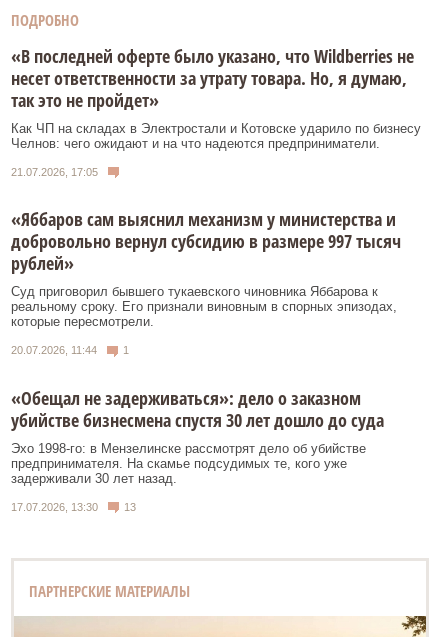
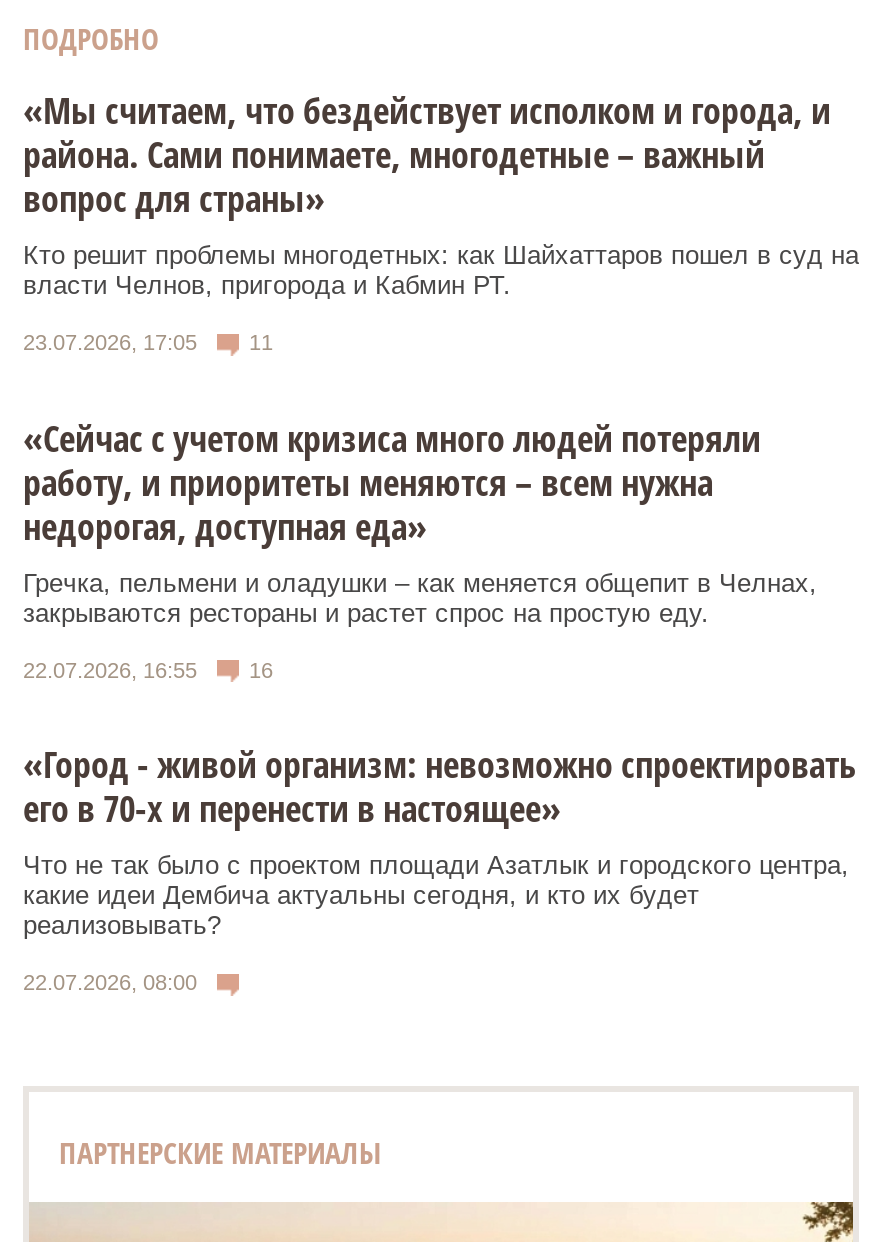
- «В последней оферте было указано, что Wildberries не
- несет ответственности за утрату товара. Но, я думаю,
- так это не пройдет»
- Как ЧП на складах в Электростали и Котовске ударило по бизнесу
- Челнов: чего ожидают и на что надеются предприниматели.
+ «Мы считаем, что бездействует исполком и города, и
+ района. Сами понимаете, многодетные – важный
+ вопрос для страны»
+ Кто решит проблемы многодетных: как Шайхаттаров пошел в суд на
+ власти Челнов, пригорода и Кабмин РТ.

- 21.07.2026, 17:05
+ 23.07.2026, 17:05
+ 11

- «Яббаров сам выяснил механизм у министерства и
- добровольно вернул субсидию в размере 997 тысяч
- рублей»
- Суд приговорил бывшего тукаевского чиновника Яббарова к
- реальному сроку. Его признали виновным в спорных эпизодах,
- которые пересмотрели.
+ «Сейчас с учетом кризиса много людей потеряли
+ работу, и приоритеты меняются – всем нужна
+ недорогая, доступная еда»
+ Гречка, пельмени и оладушки – как меняется общепит в Челнах,
+ закрываются рестораны и растет спрос на простую еду.

- 20.07.2026, 11:44
- 1
+ 22.07.2026, 16:55
+ 16

- «Обещал не задерживаться»: дело о заказном
- убийстве бизнесмена спустя 30 лет дошло до суда
- Эхо 1998-го: в Мензелинске рассмотрят дело об убийстве
- предпринимателя. На скамье подсудимых те, кого уже
- задерживали 30 лет назад.
+ «Город - живой организм: невозможно спроектировать
+ его в 70-х и перенести в настоящее»
+ Что не так было с проектом площади Азатлык и городского центра,
+ какие идеи Дембича актуальны сегодня, и кто их будет
+ реализовывать?

- 17.07.2026, 13:30
- 13
+ 22.07.2026, 08:00
